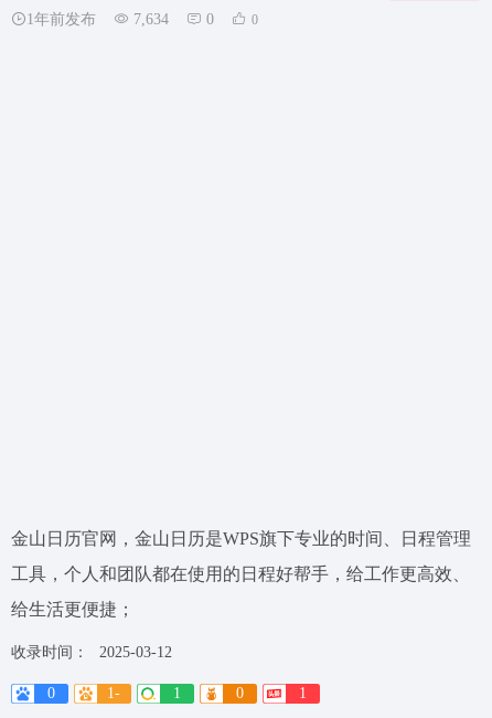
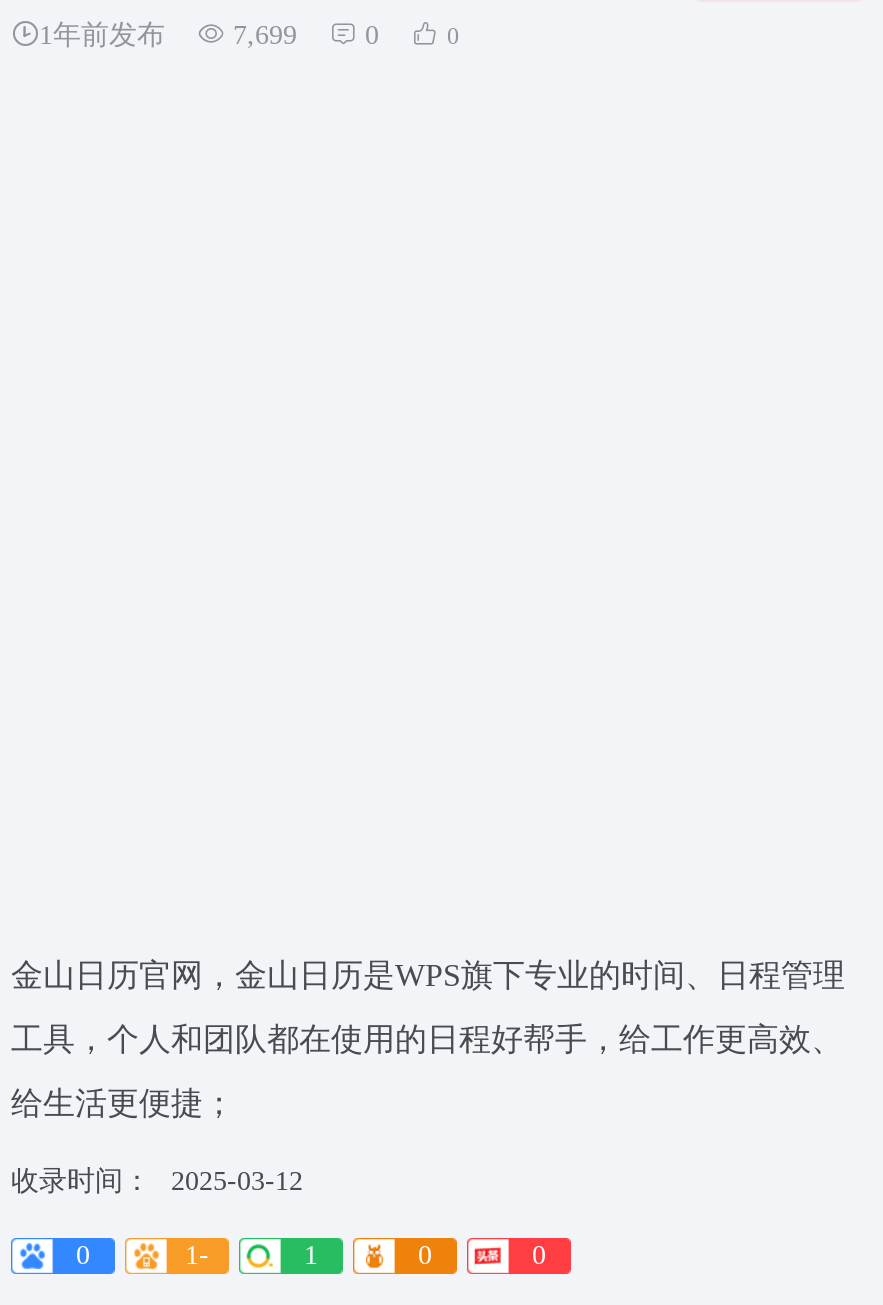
- 1年前发布 7,634 0
+ 1年前发布 7,699 0

- 1
+ 0
